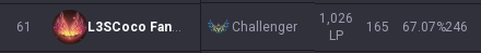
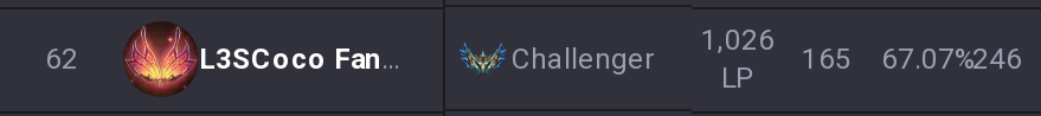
- 61
+ 62
